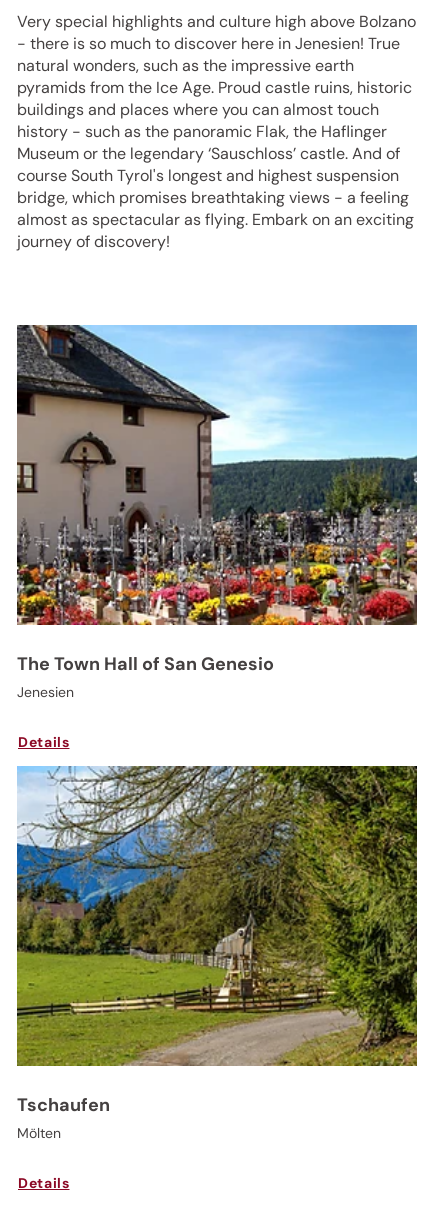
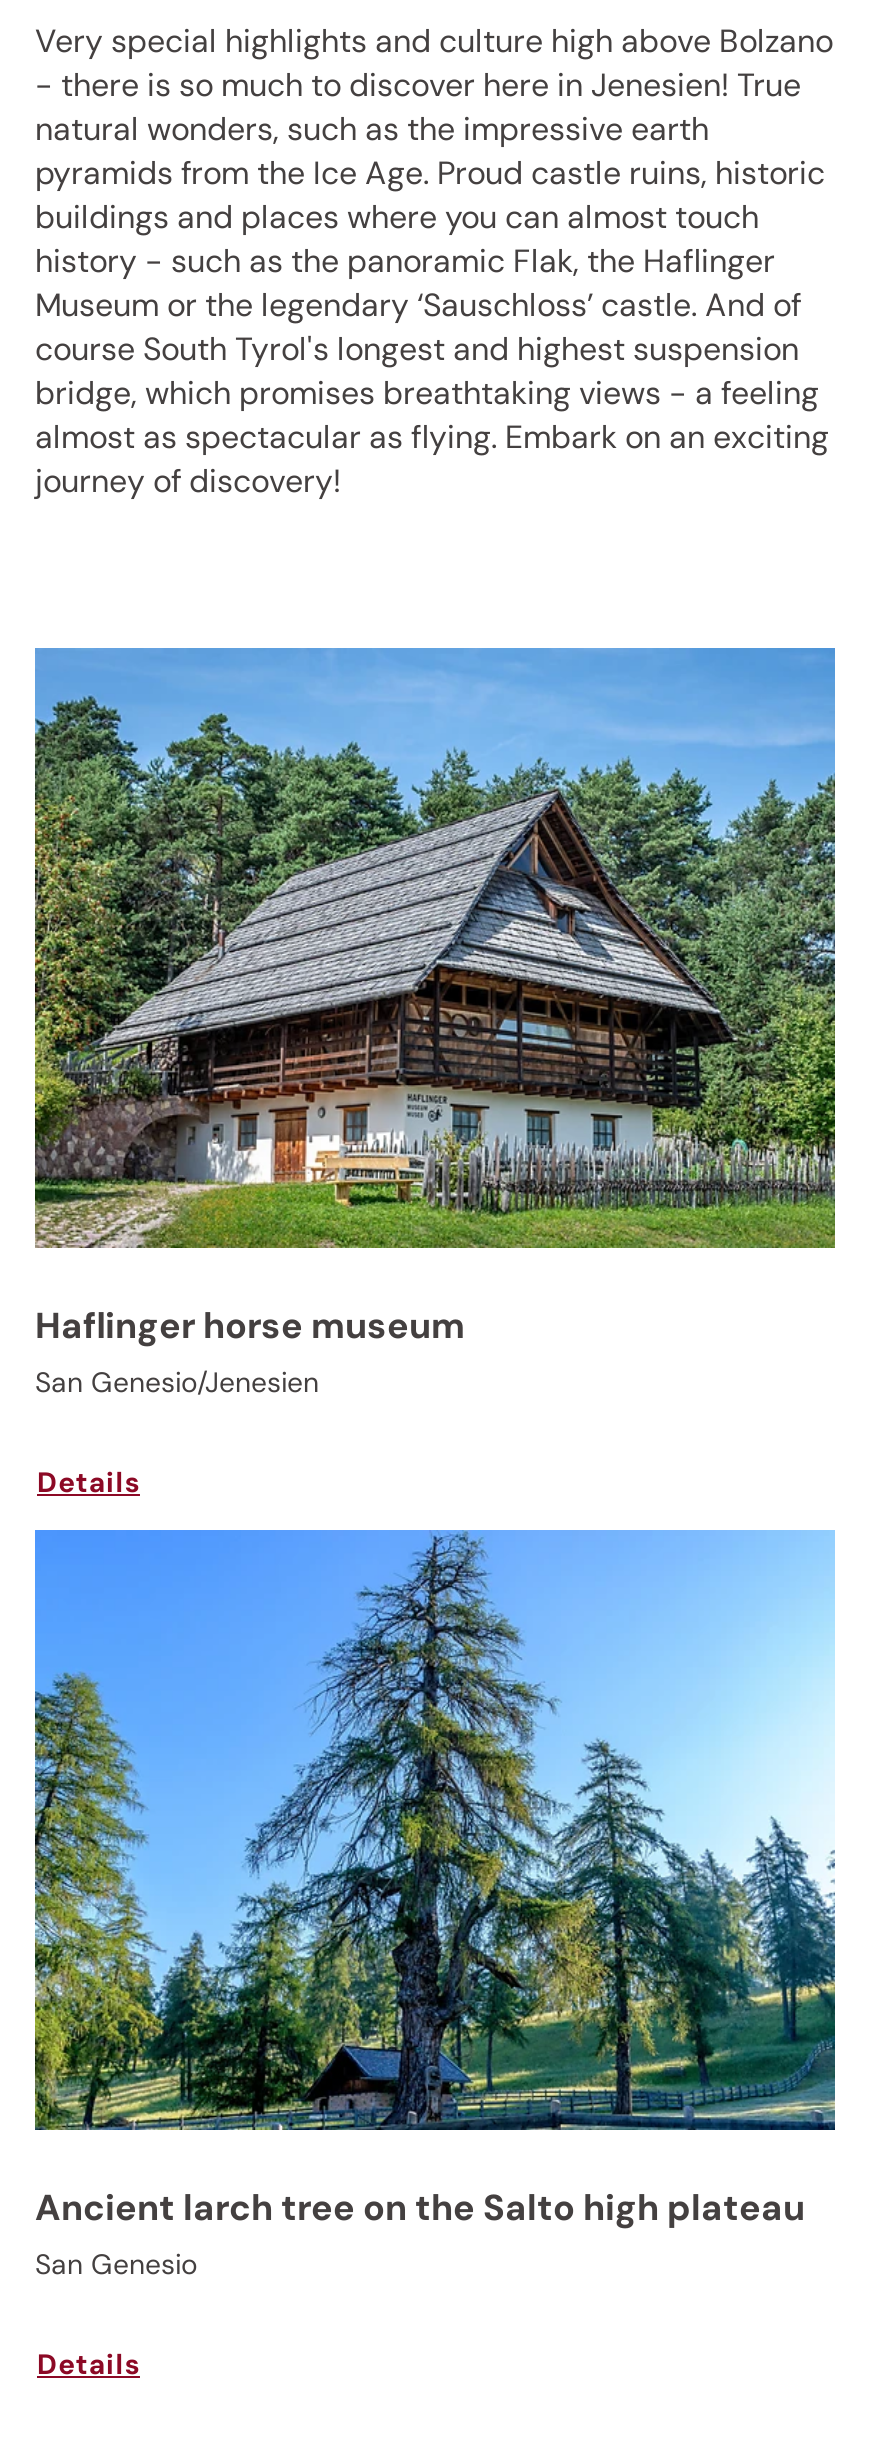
- [image]
- The Town Hall of San Genesio
- Jenesien
+ [image]
+ Haflinger horse museum
+ San Genesio/Jenesien

- [image]
- Tschaufen
- Mölten
+ [image]
+ Ancient larch tree on the Salto high plateau
+ San Genesio
